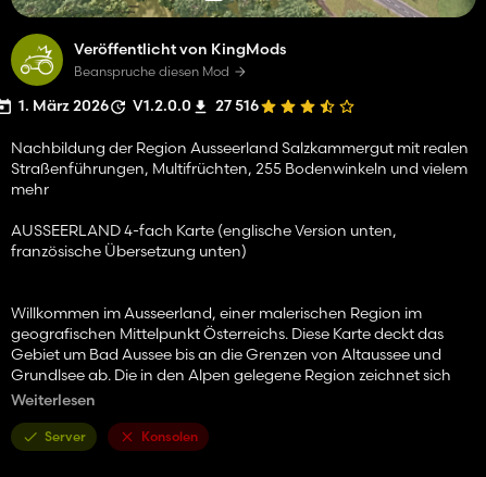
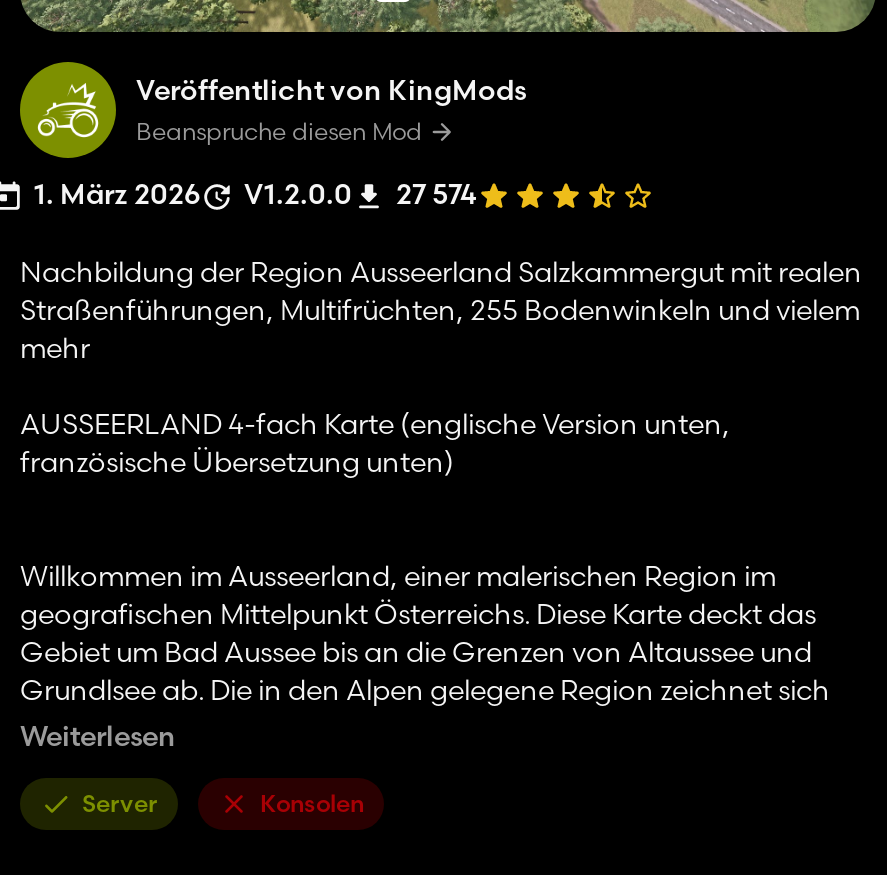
- 1. März 2026 V1.2.0.0 27 516
+ 1. März 2026 V1.2.0.0 27 574
